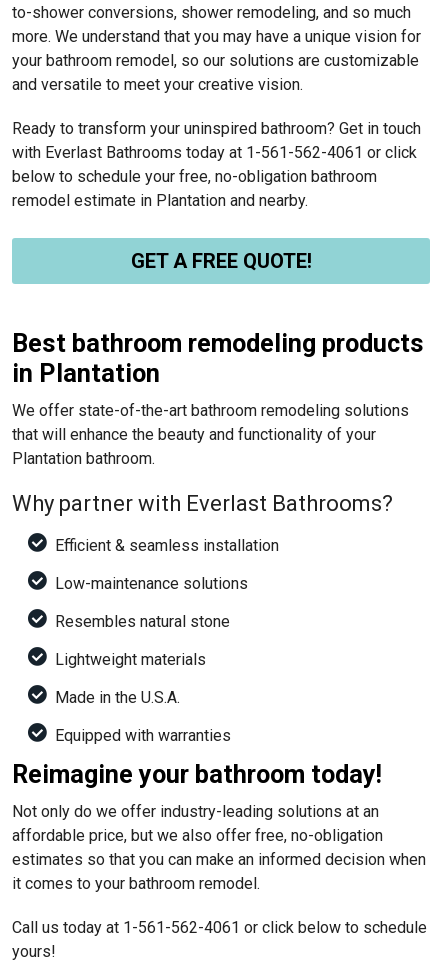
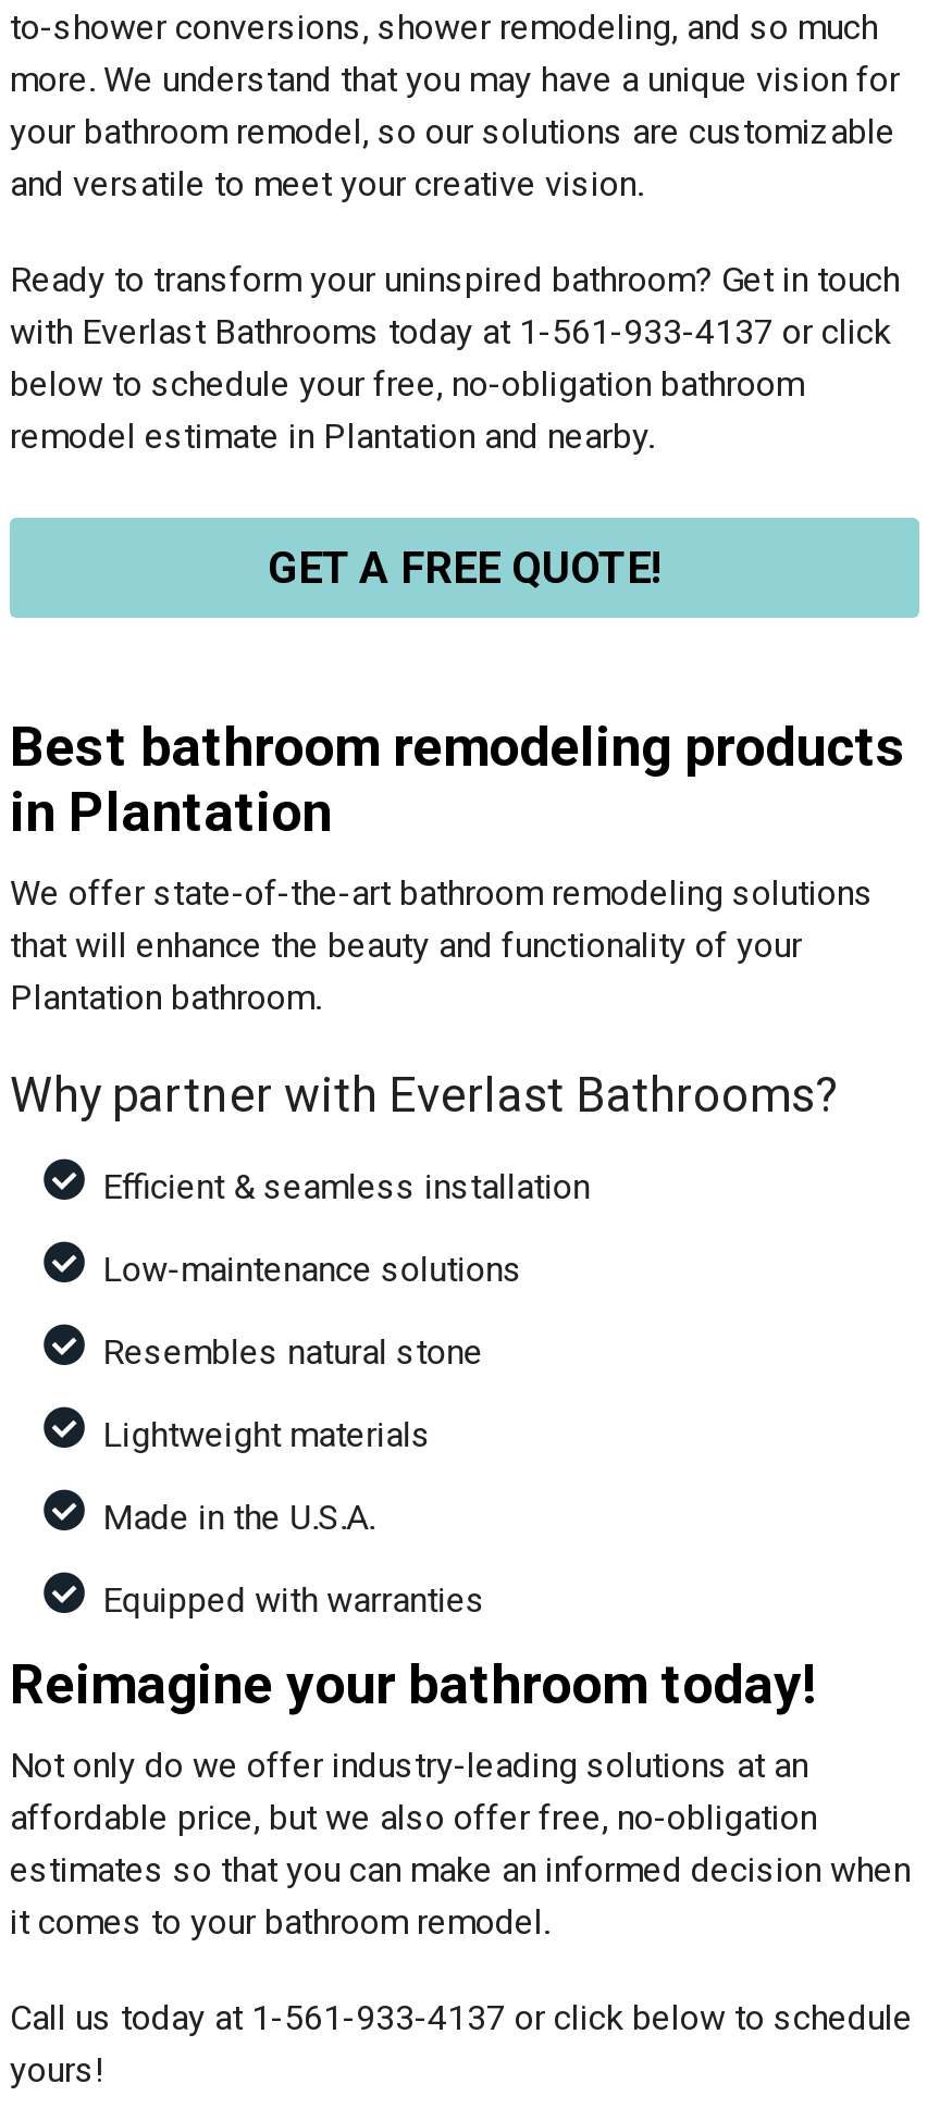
- with Everlast Bathrooms today at 1-561-562-4061 or click
+ with Everlast Bathrooms today at 1-561-933-4137 or click

- Call us today at 1-561-562-4061 or click below to schedule
+ Call us today at 1-561-933-4137 or click below to schedule
